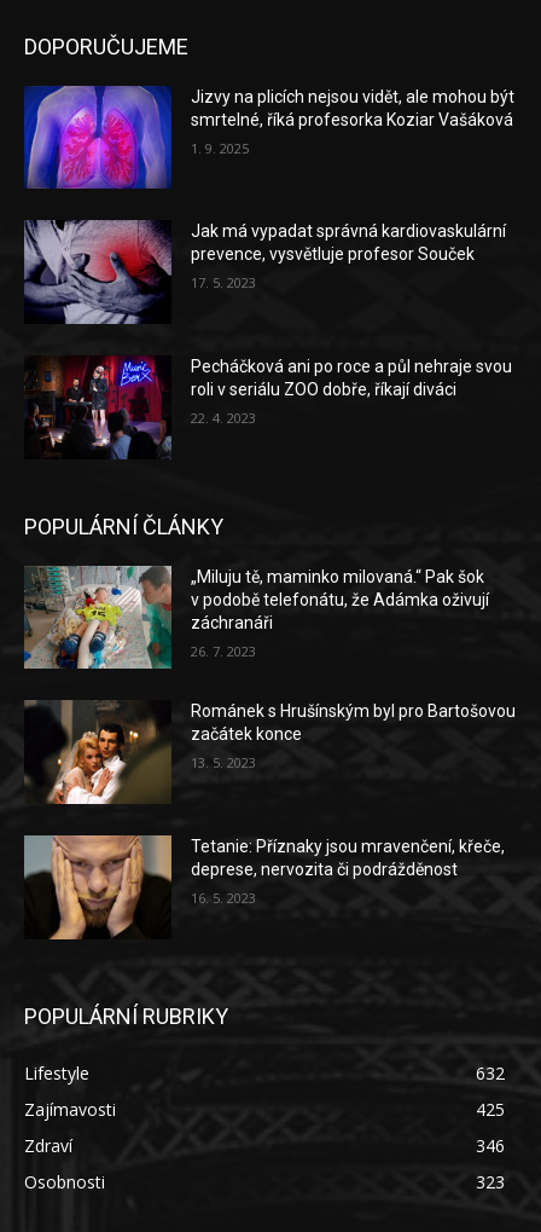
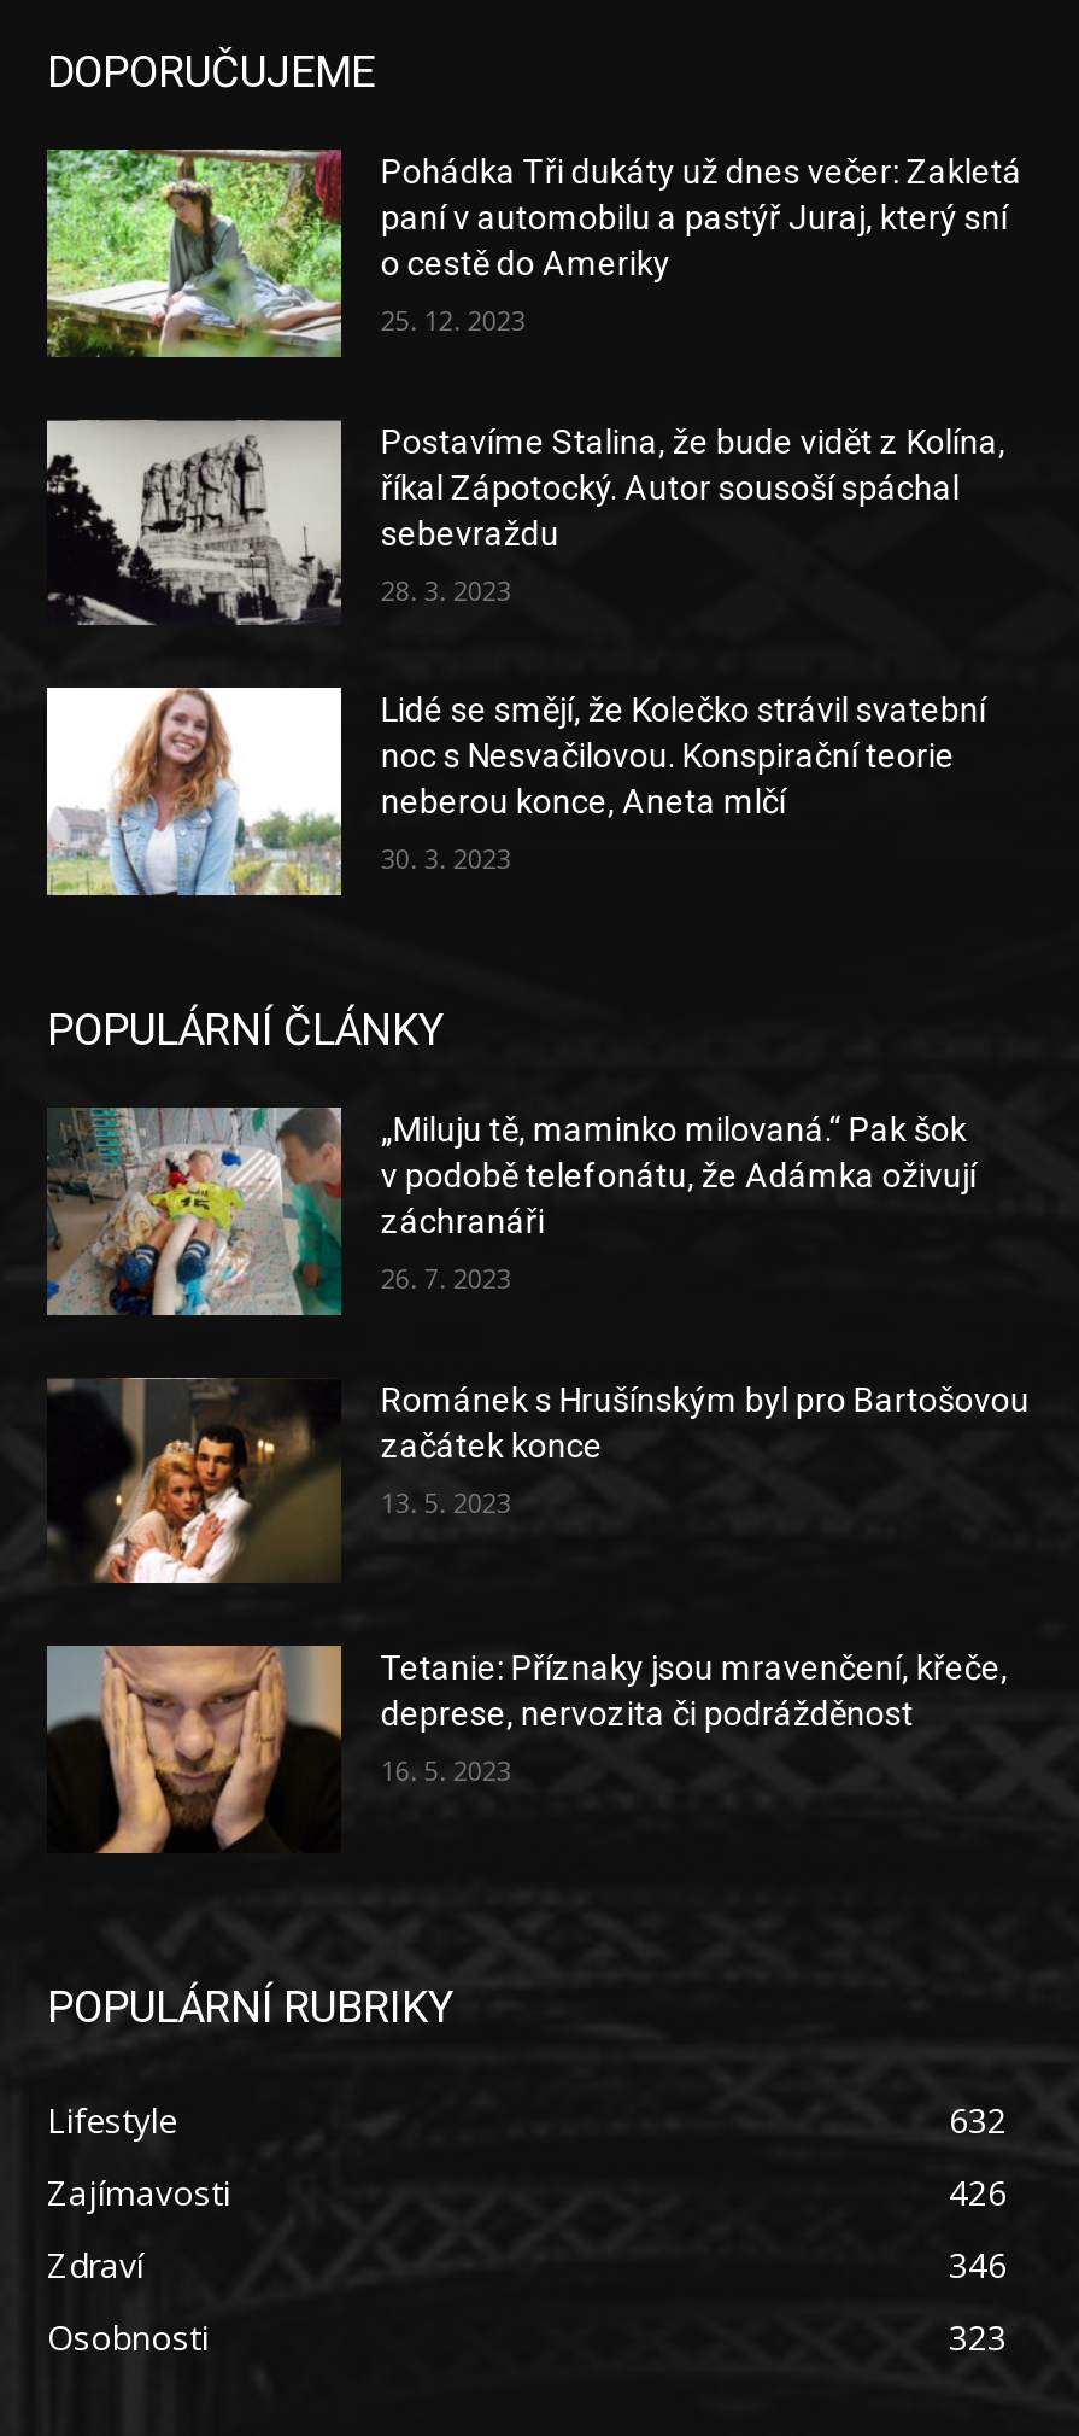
- [image]
- Jizvy na plicích nejsou vidět, ale mohou být
- smrtelné, říká profesorka Koziar Vašáková
+ [image]
+ Pohádka Tři dukáty už dnes večer: Zakletá
+ paní v automobilu a pastýř Juraj, který sní
+ o cestě do Ameriky

- 1. 9. 2025
+ 25. 12. 2023

- [image]
- Jak má vypadat správná kardiovaskulární
- prevence, vysvětluje profesor Souček
+ [image]
+ Postavíme Stalina, že bude vidět z Kolína,
+ říkal Zápotocký. Autor sousoší spáchal
+ sebevraždu

- 17. 5. 2023
+ 28. 3. 2023

- [image]
- Pecháčková ani po roce a půl nehraje svou
- roli v seriálu ZOO dobře, říkají diváci
+ [image]
+ Lidé se smějí, že Kolečko strávil svatební
+ noc s Nesvačilovou. Konspirační teorie
+ neberou konce, Aneta mlčí

- 22. 4. 2023
+ 30. 3. 2023

- 425
+ 426
